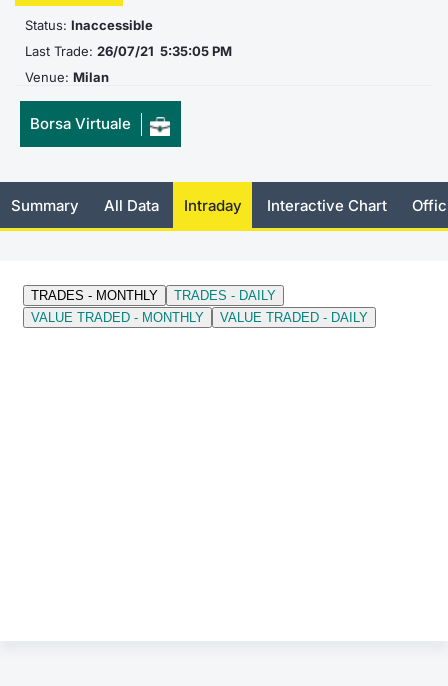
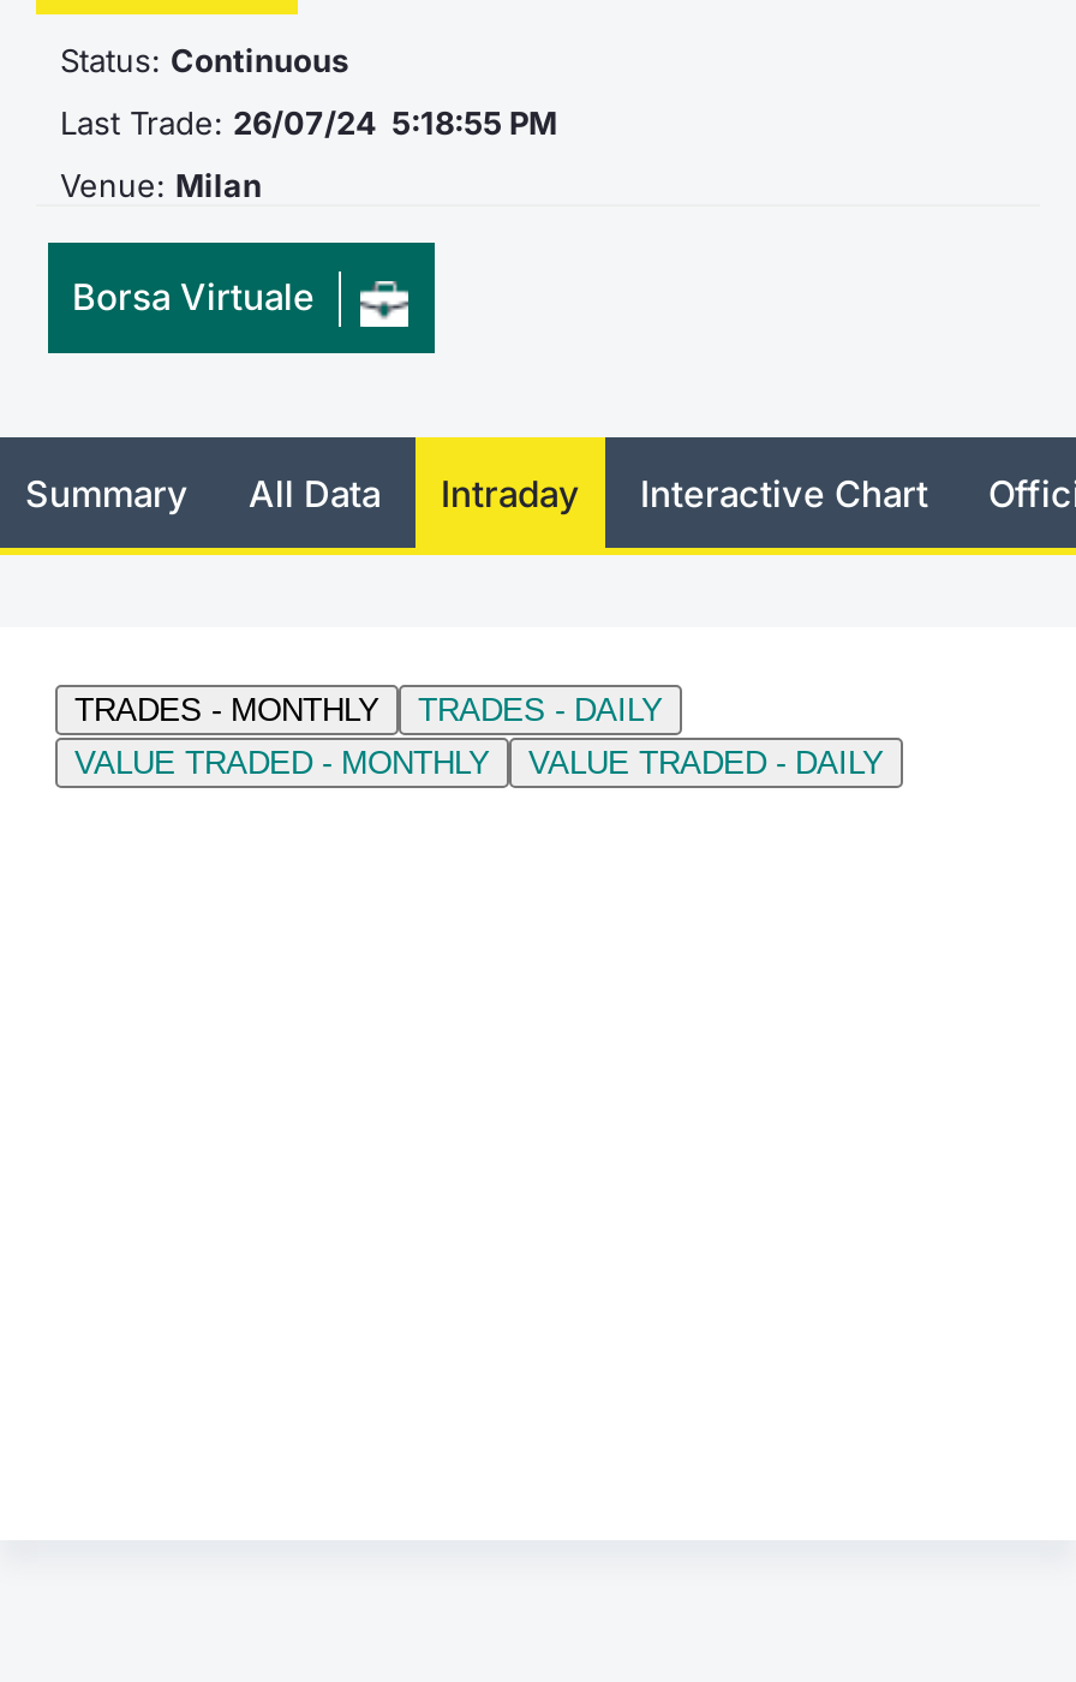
- Status: Inaccessible
+ Status: Continuous

- Last Trade: 26/07/21 5:35:05 PM
+ Last Trade: 26/07/24 5:18:55 PM
